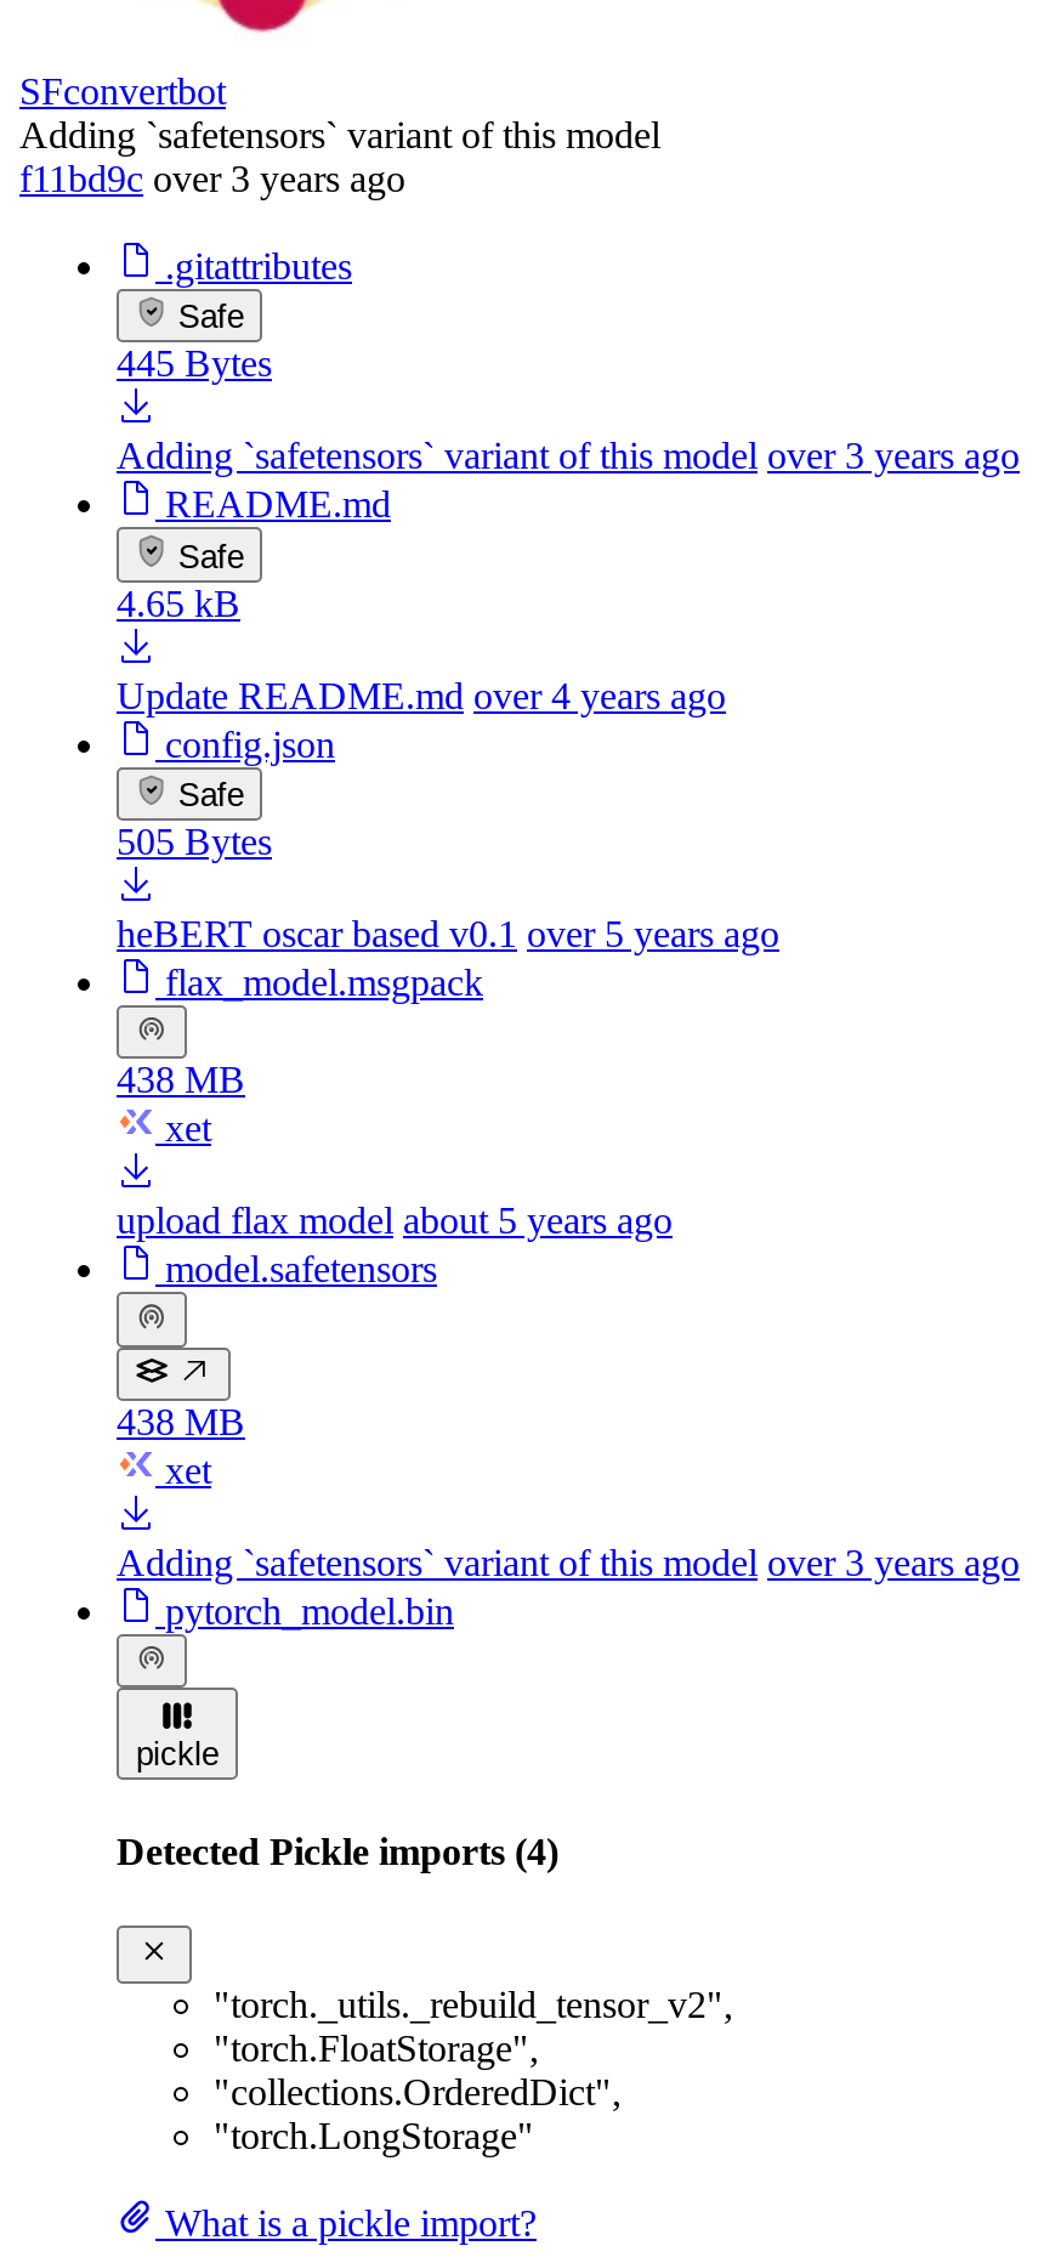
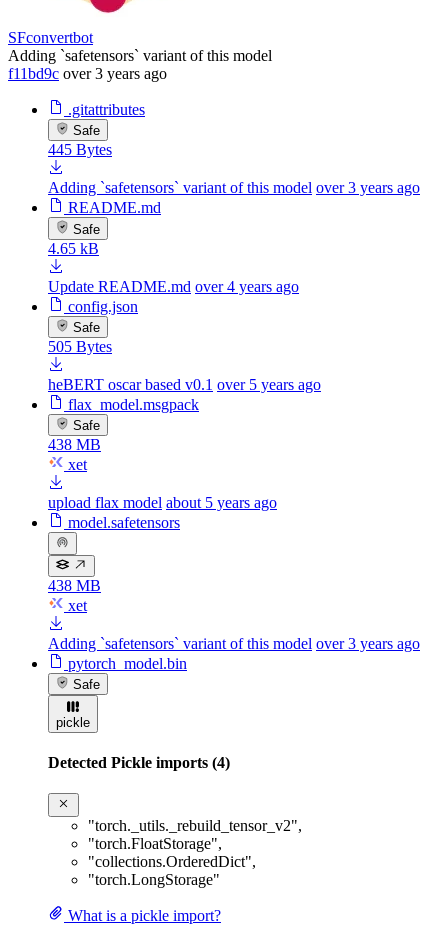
+ Safe

+ Safe
